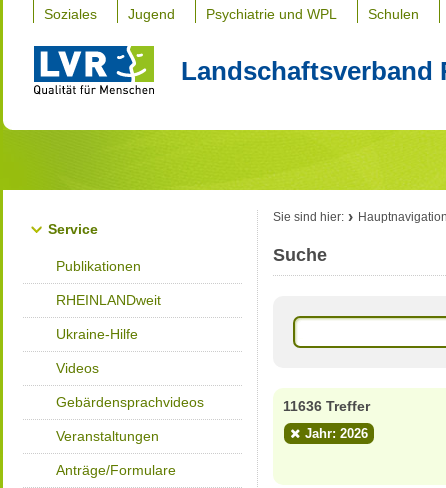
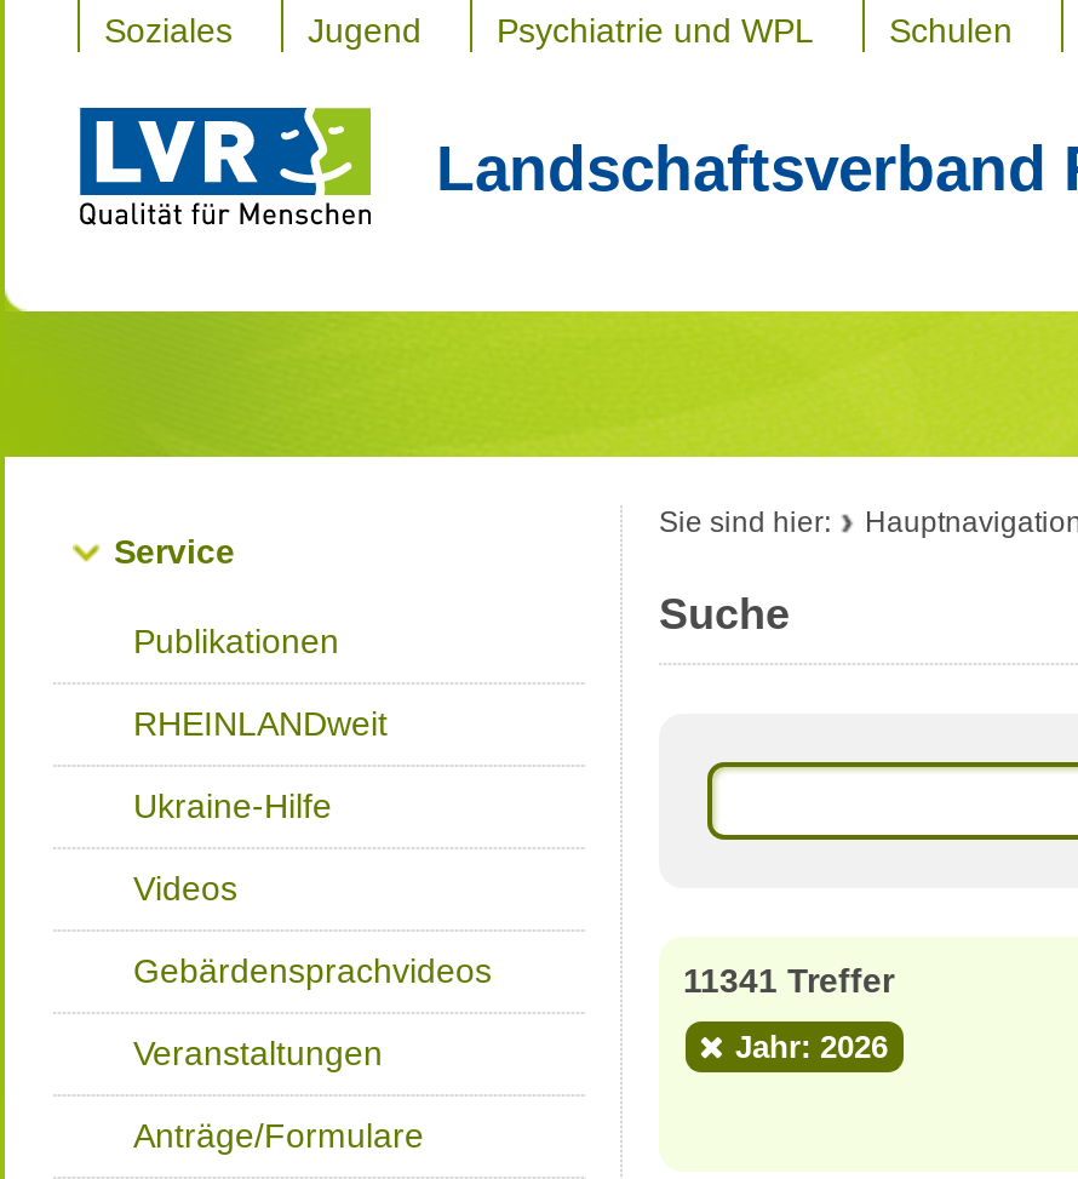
- 11636 Treffer
+ 11341 Treffer
